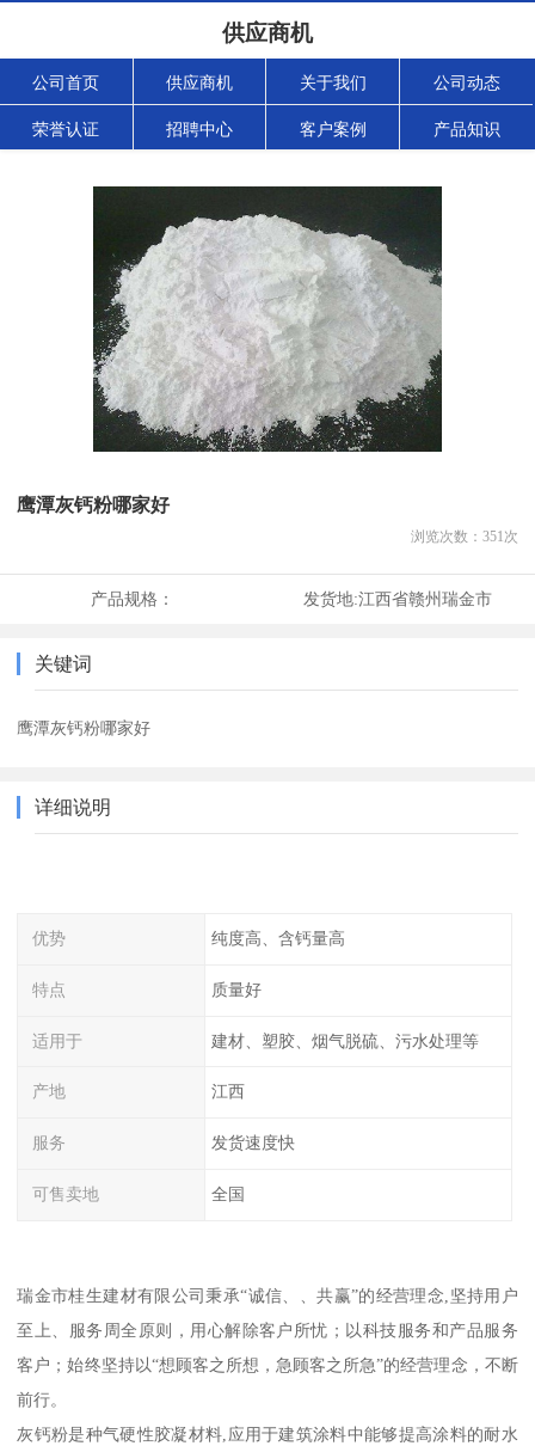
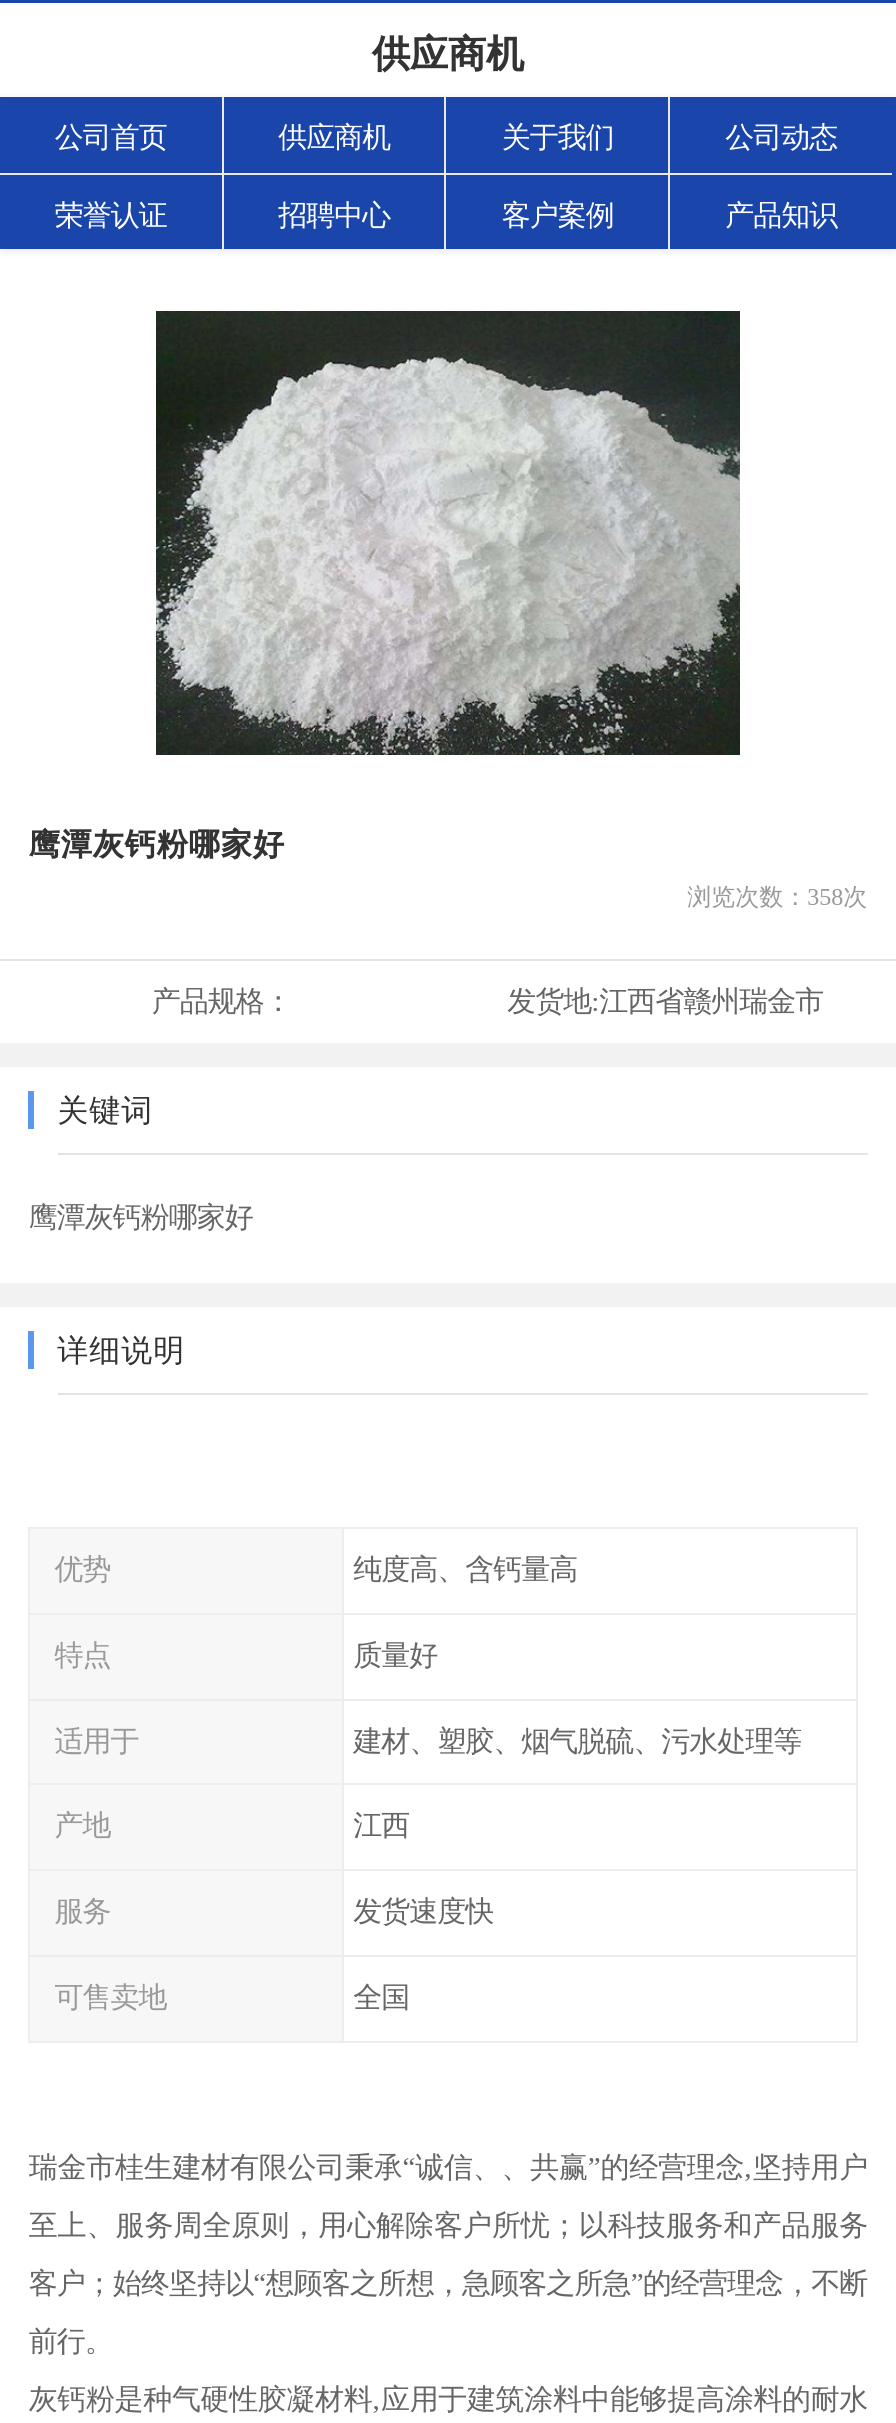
- 浏览次数：351次
+ 浏览次数：358次
